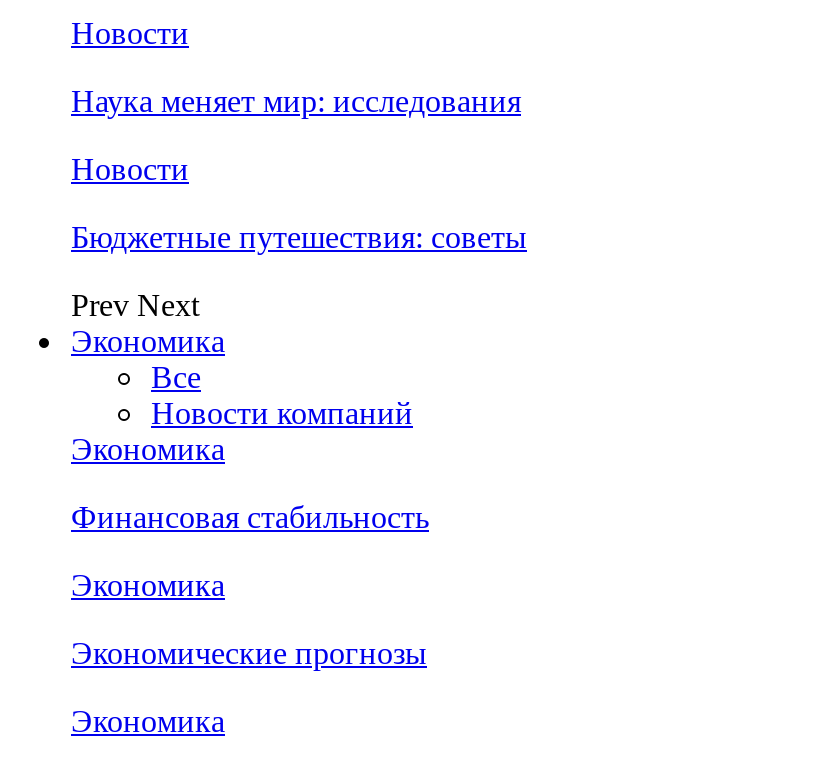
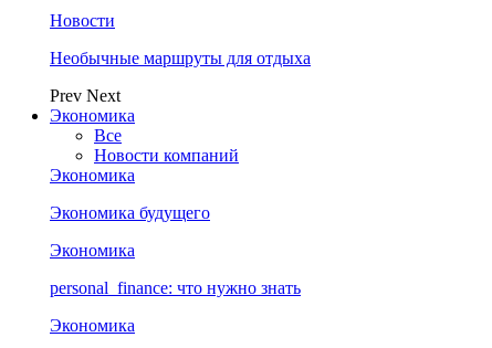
- Наука меняет мир: исследования
- Новости
- Бюджетные путешествия: советы
+ Необычные маршруты для отдыха

- Финансовая стабильность
+ Экономика будущего

- Экономические прогнозы
+ personal_finance: что нужно знать
